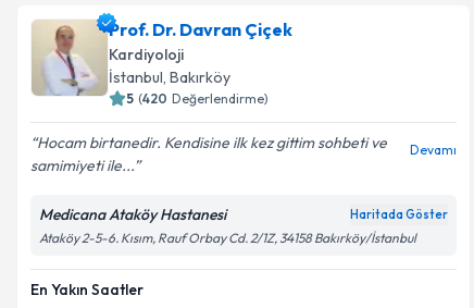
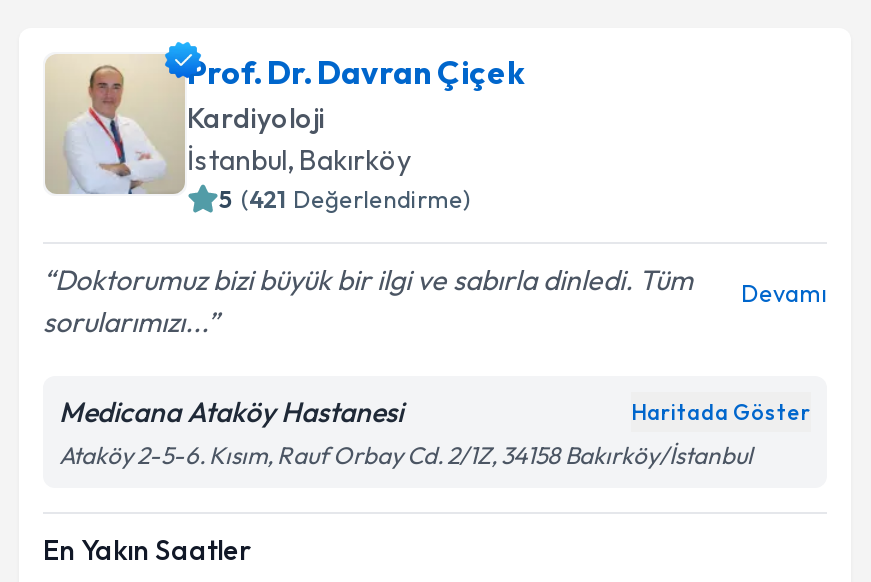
- 5 (420 Değerlendirme)
+ 5 (421 Değerlendirme)

- Hocam birtanedir. Kendisine ilk kez gittim sohbeti ve
- samimiyeti ile...
+ Doktorumuz bizi büyük bir ilgi ve sabırla dinledi. Tüm
+ sorularımızı...
